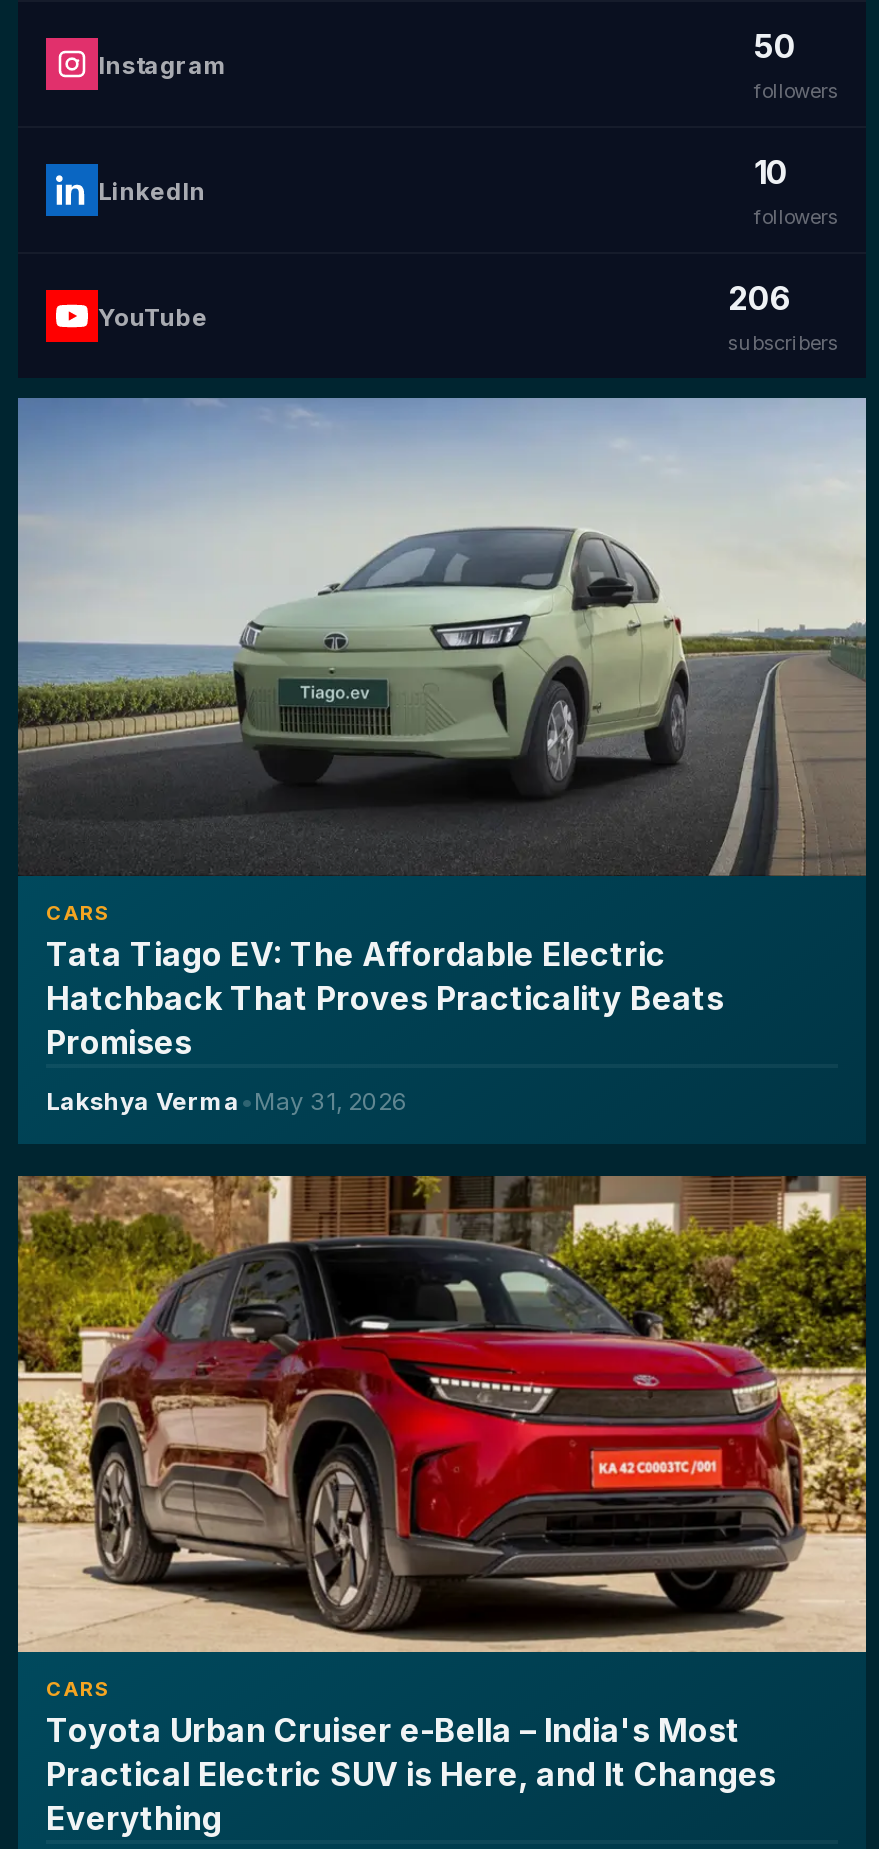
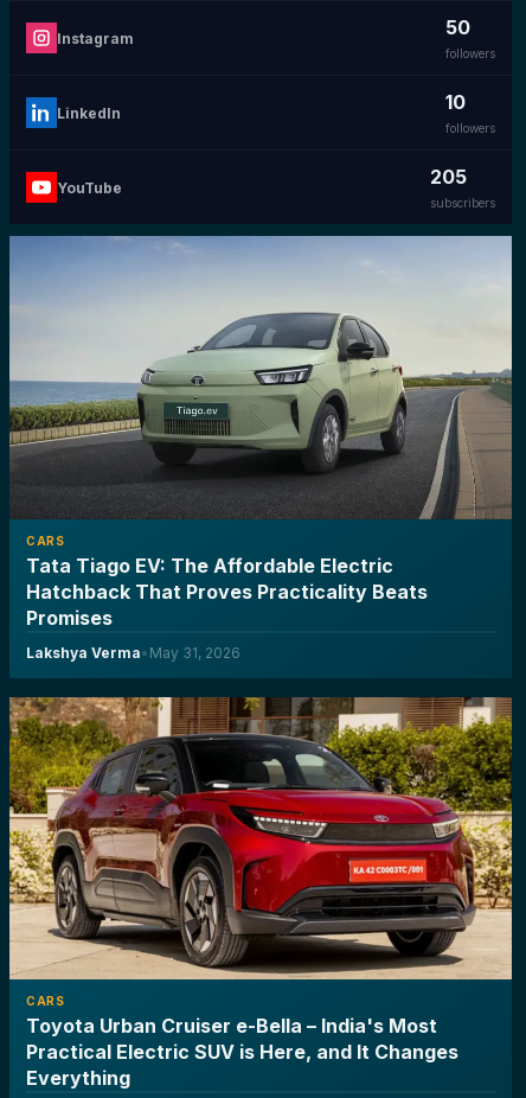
- 206
+ 205
